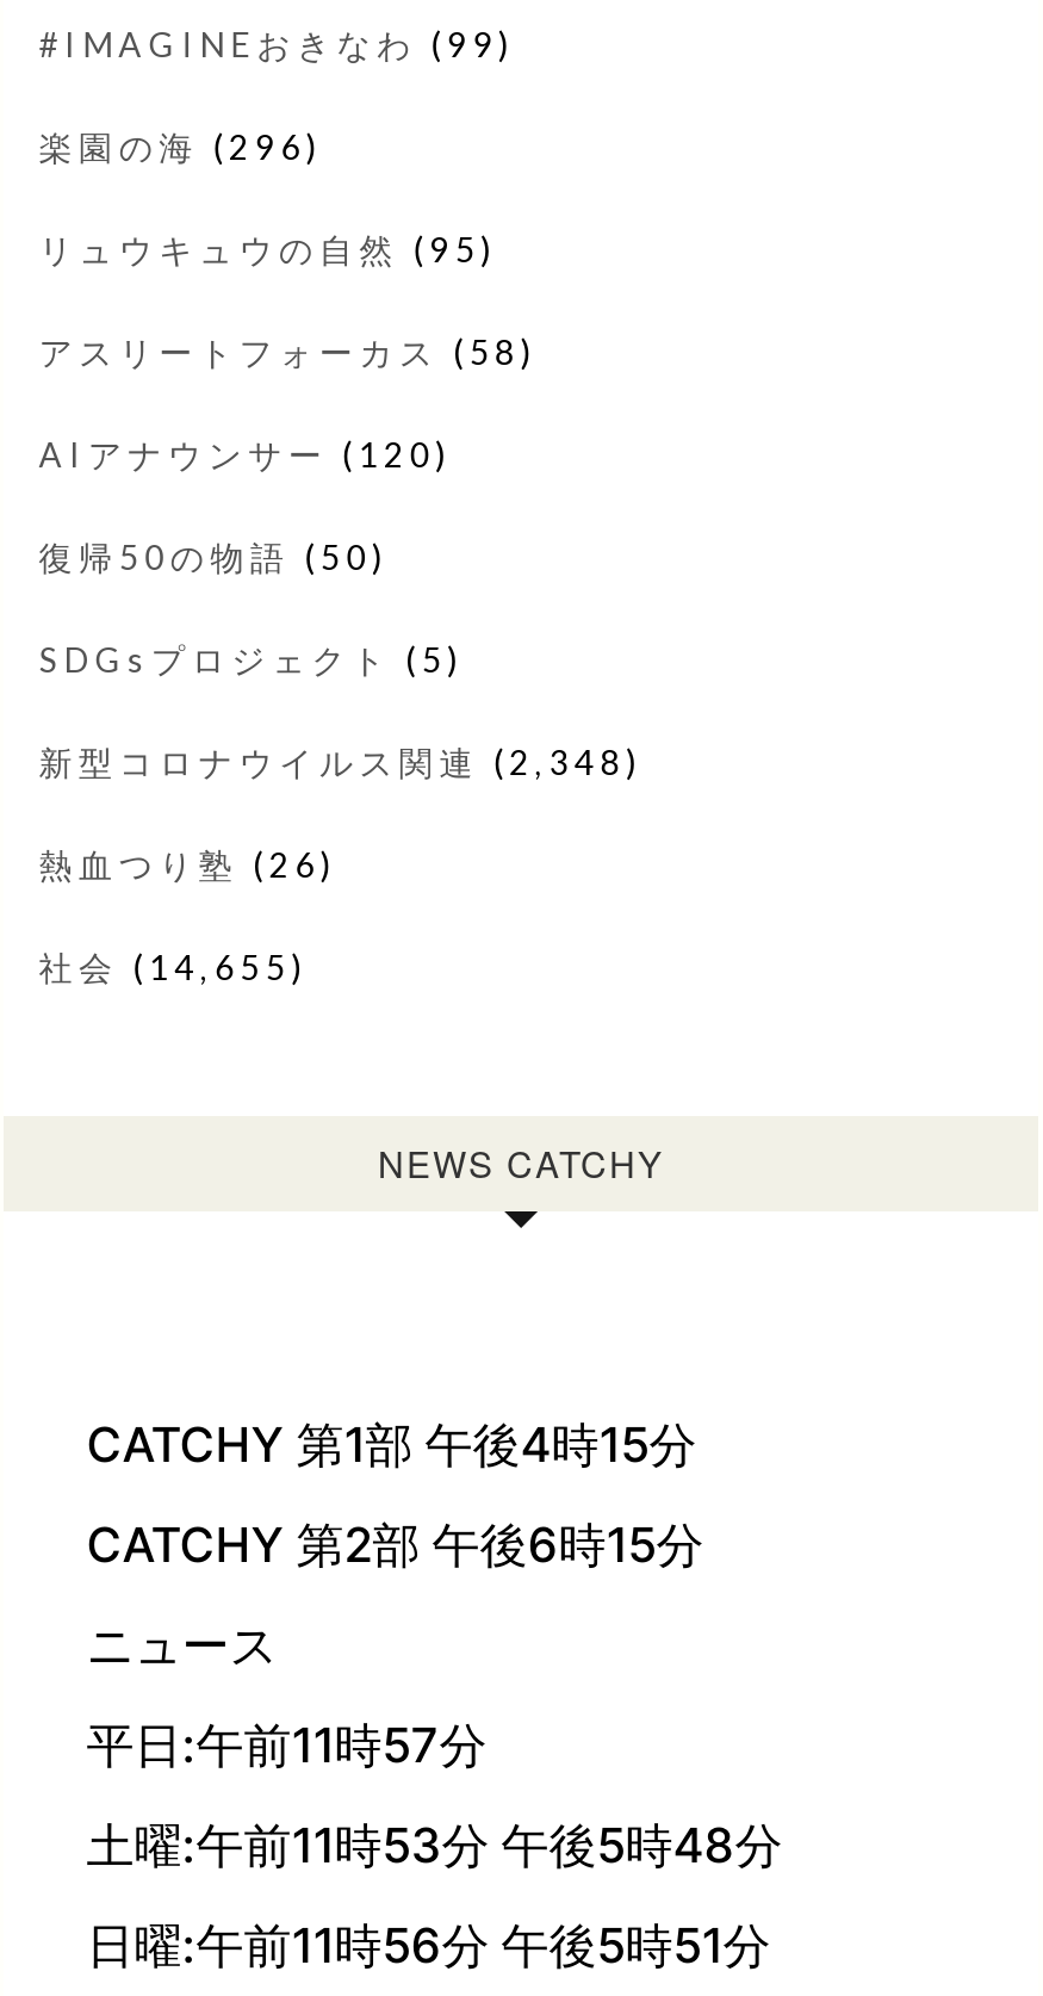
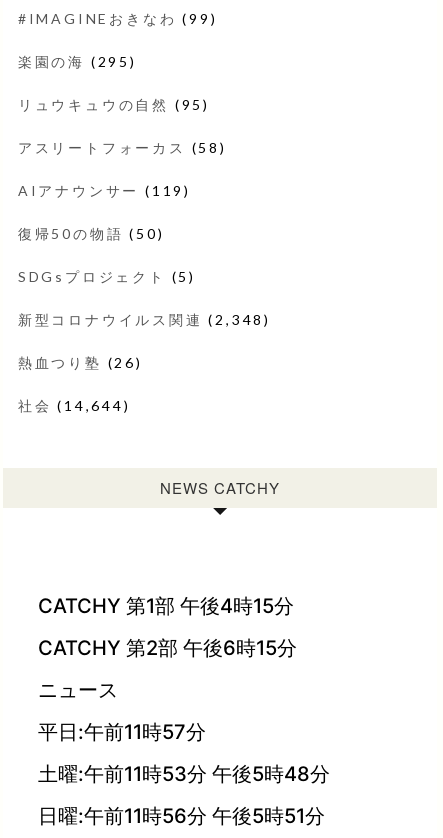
- 楽園の海(296)
+ 楽園の海(295)

- AIアナウンサー(120)
+ AIアナウンサー(119)

- 社会(14,655)
+ 社会(14,644)
